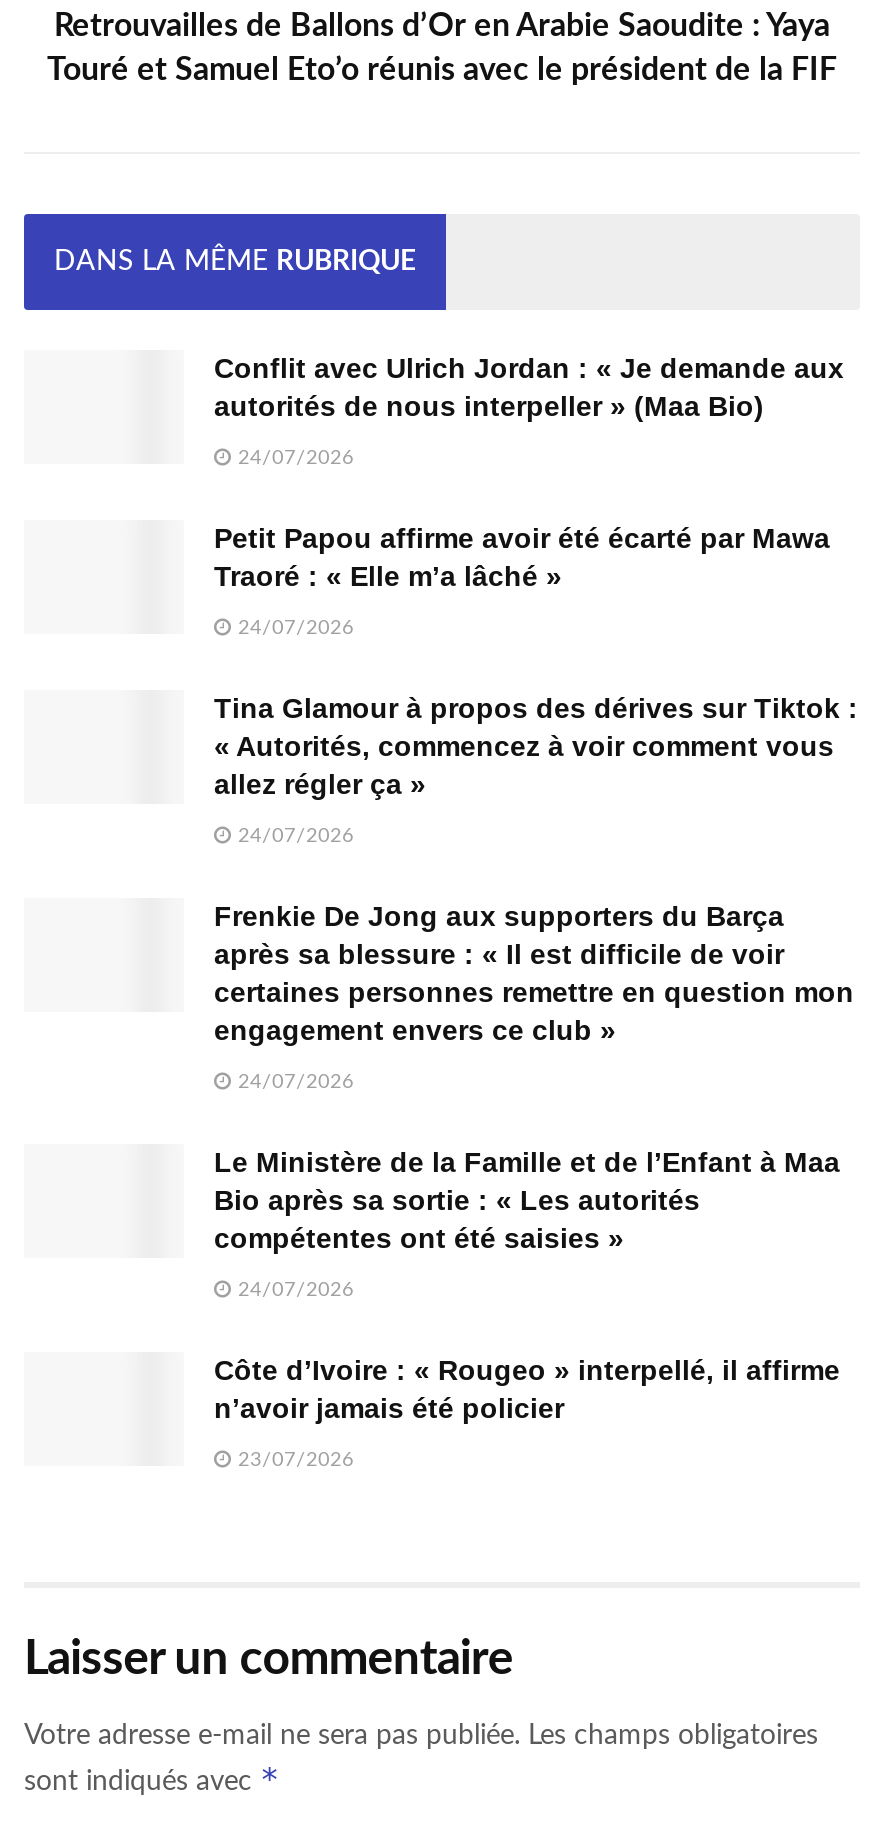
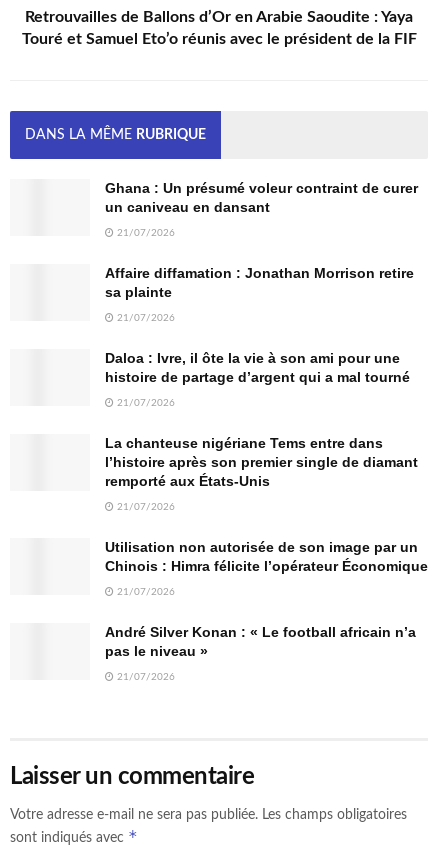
- Conflit avec Ulrich Jordan : « Je demande aux
- autorités de nous interpeller » (Maa Bio)
+ Ghana : Un présumé voleur contraint de curer
+ un caniveau en dansant

- 24/07/2026
+ 21/07/2026

- Petit Papou affirme avoir été écarté par Mawa
- Traoré : « Elle m’a lâché »
+ Affaire diffamation : Jonathan Morrison retire
+ sa plainte

- 24/07/2026
+ 21/07/2026

- Tina Glamour à propos des dérives sur Tiktok :
- « Autorités, commencez à voir comment vous
- allez régler ça »
+ Daloa : Ivre, il ôte la vie à son ami pour une
+ histoire de partage d’argent qui a mal tourné

- 24/07/2026
+ 21/07/2026

- Frenkie De Jong aux supporters du Barça
- après sa blessure : « Il est difficile de voir
- certaines personnes remettre en question mon
- engagement envers ce club »
+ La chanteuse nigériane Tems entre dans
+ l’histoire après son premier single de diamant
+ remporté aux États-Unis

- 24/07/2026
+ 21/07/2026

- Le Ministère de la Famille et de l’Enfant à Maa
- Bio après sa sortie : « Les autorités
- compétentes ont été saisies »
+ Utilisation non autorisée de son image par un
+ Chinois : Himra félicite l’opérateur Économique

- 24/07/2026
+ 21/07/2026

- Côte d’Ivoire : « Rougeo » interpellé, il affirme
- n’avoir jamais été policier
+ André Silver Konan : « Le football africain n’a
+ pas le niveau »

- 23/07/2026
+ 21/07/2026
